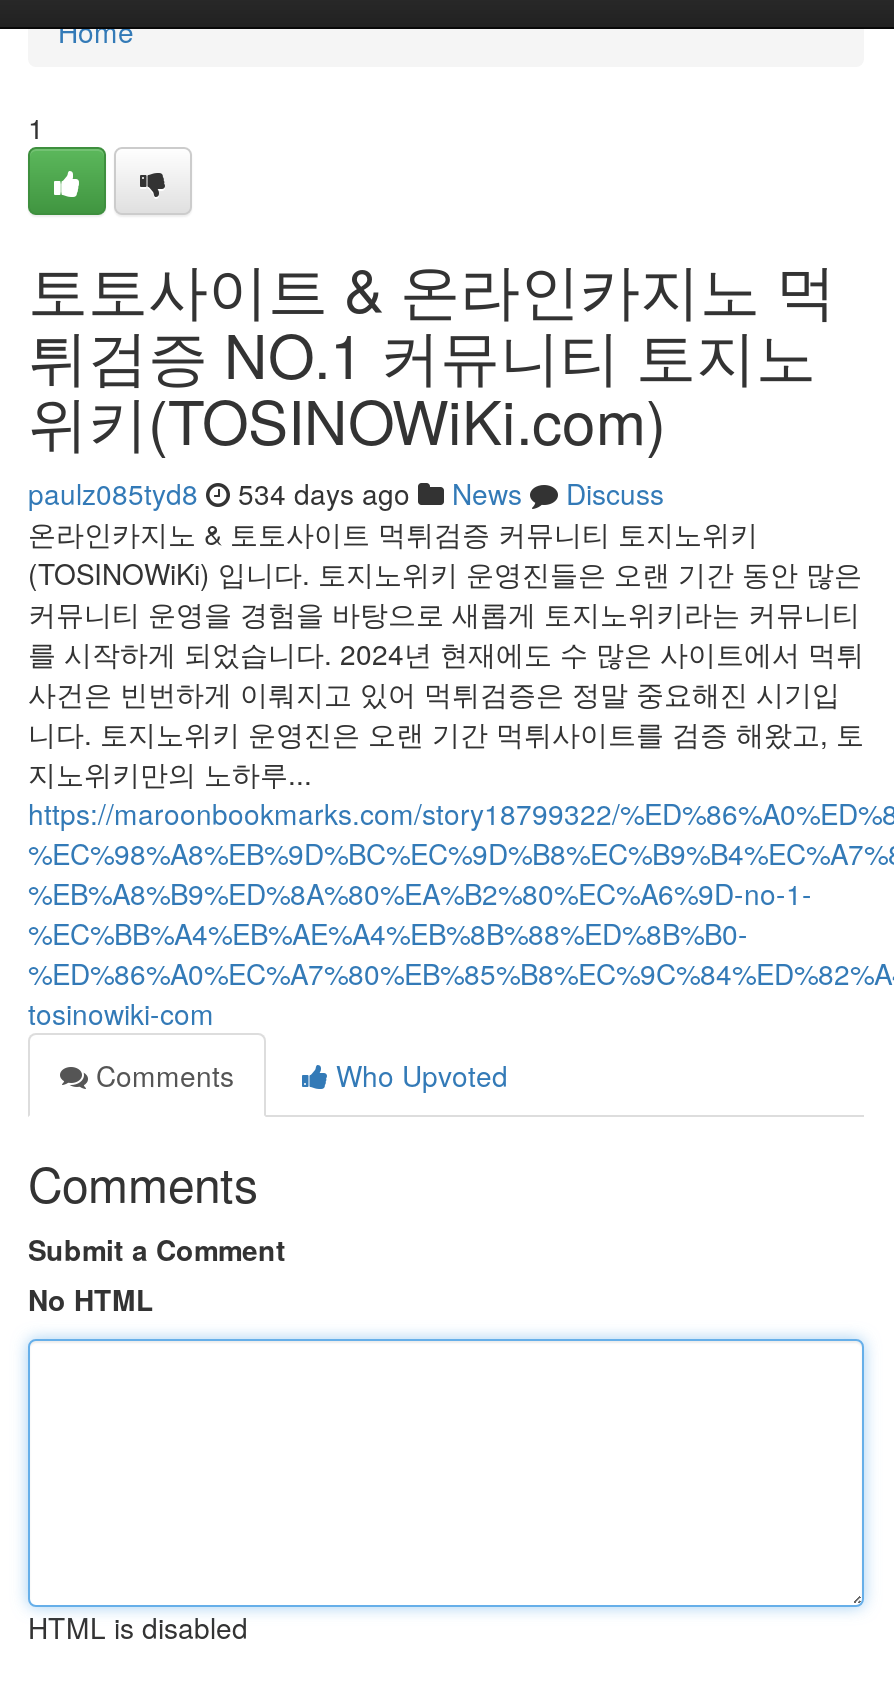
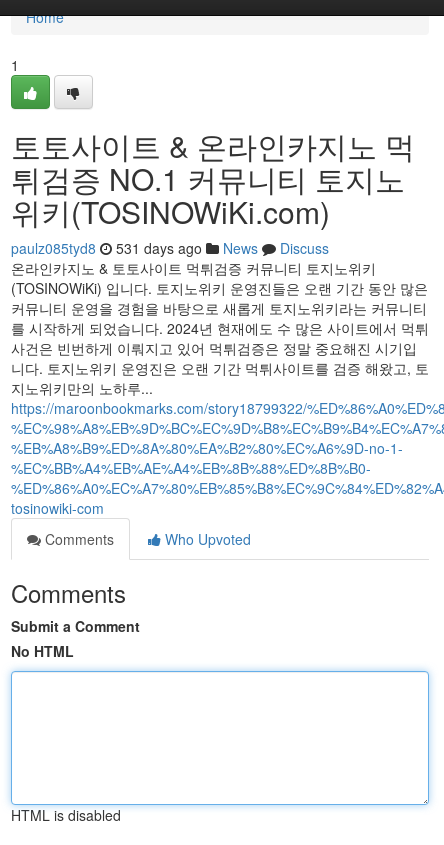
- paulz085tyd8 534 days ago News Discuss
+ paulz085tyd8 531 days ago News Discuss
